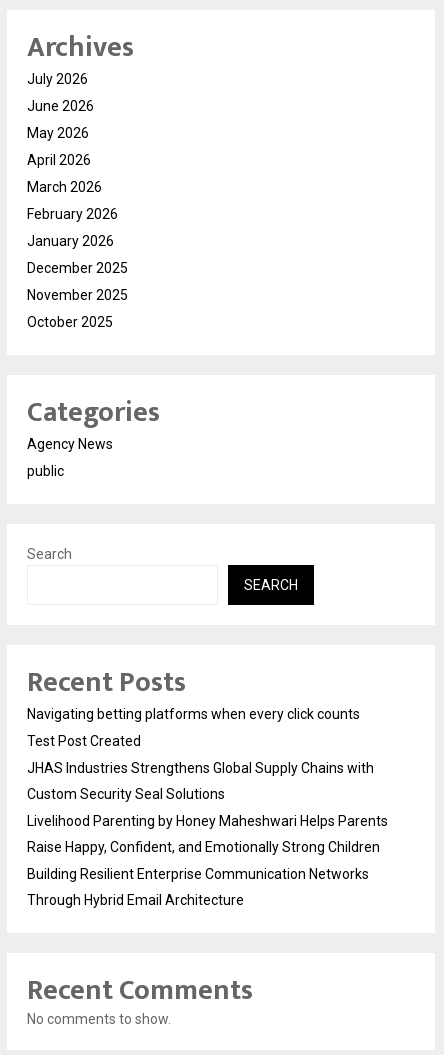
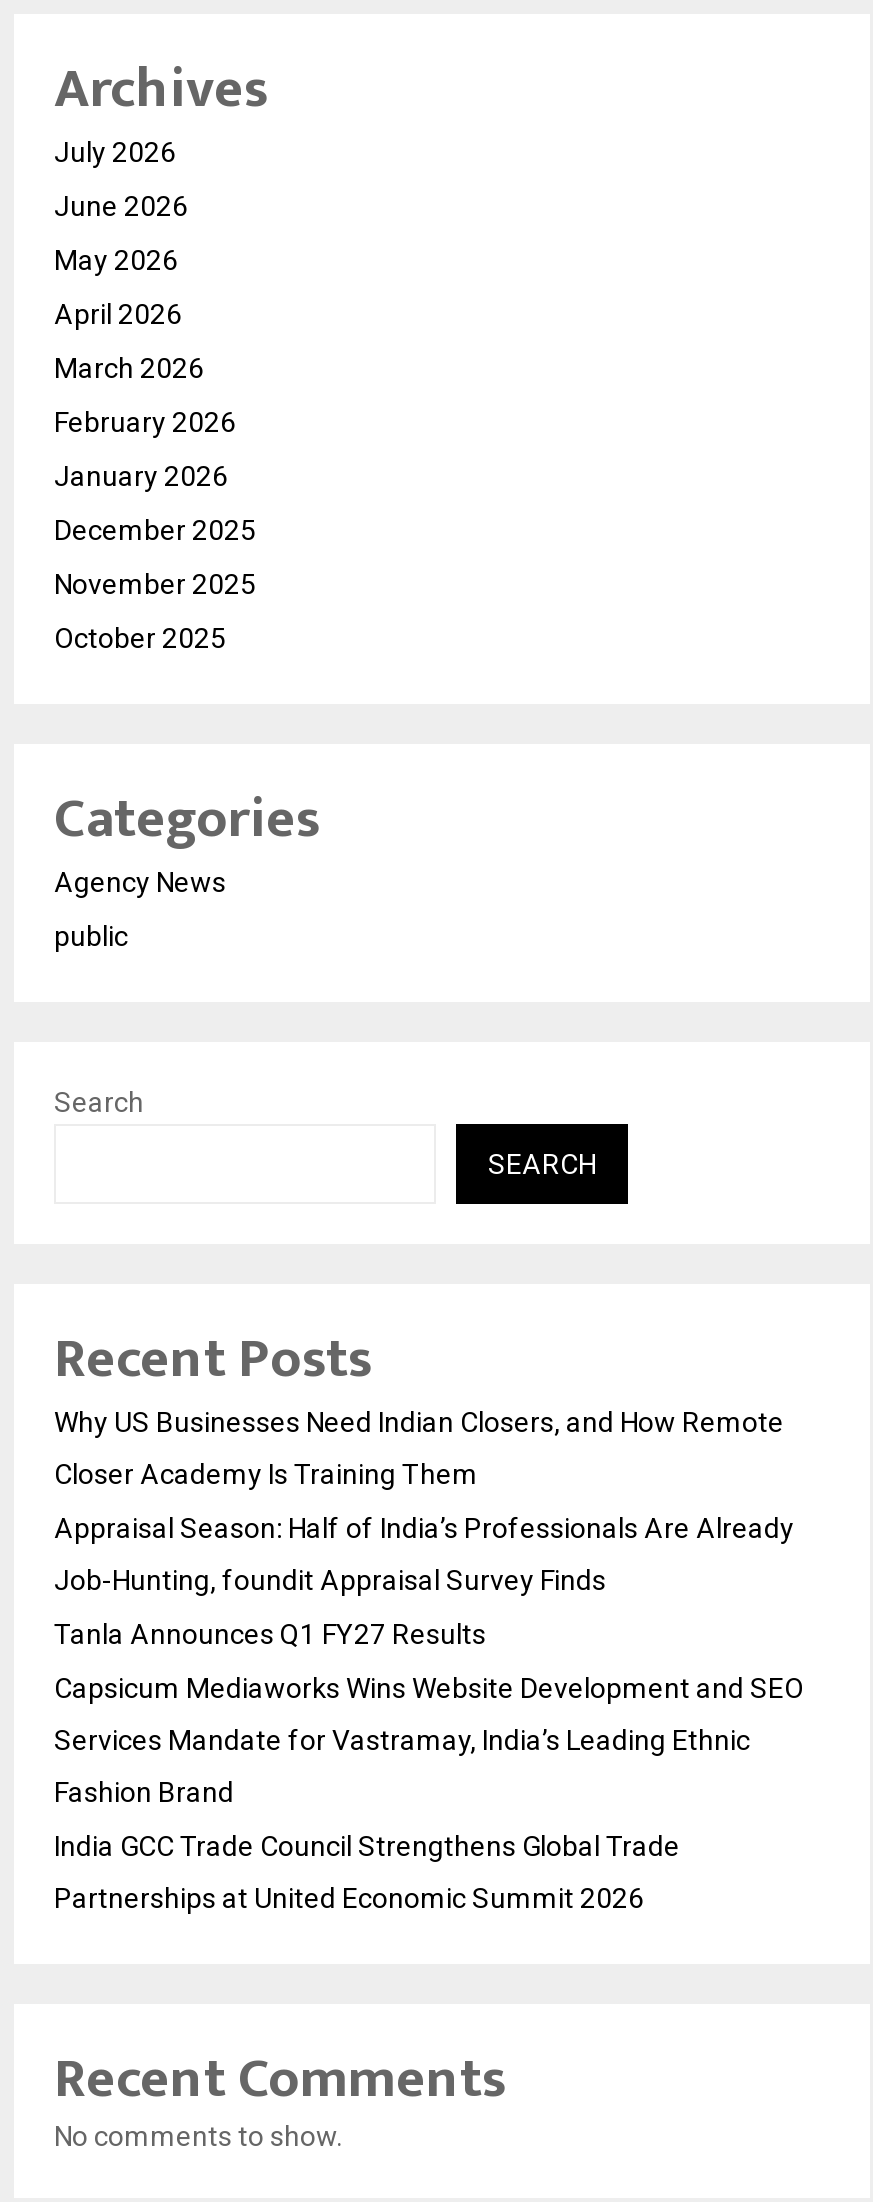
- Navigating betting platforms when every click counts
- Test Post Created
- JHAS Industries Strengthens Global Supply Chains with
- Custom Security Seal Solutions
- Livelihood Parenting by Honey Maheshwari Helps Parents
- Raise Happy, Confident, and Emotionally Strong Children
- Building Resilient Enterprise Communication Networks
- Through Hybrid Email Architecture
+ Why US Businesses Need Indian Closers, and How Remote
+ Closer Academy Is Training Them
+ Appraisal Season: Half of India’s Professionals Are Already
+ Job-Hunting, foundit Appraisal Survey Finds
+ Tanla Announces Q1 FY27 Results
+ Capsicum Mediaworks Wins Website Development and SEO
+ Services Mandate for Vastramay, India’s Leading Ethnic
+ Fashion Brand
+ India GCC Trade Council Strengthens Global Trade
+ Partnerships at United Economic Summit 2026
